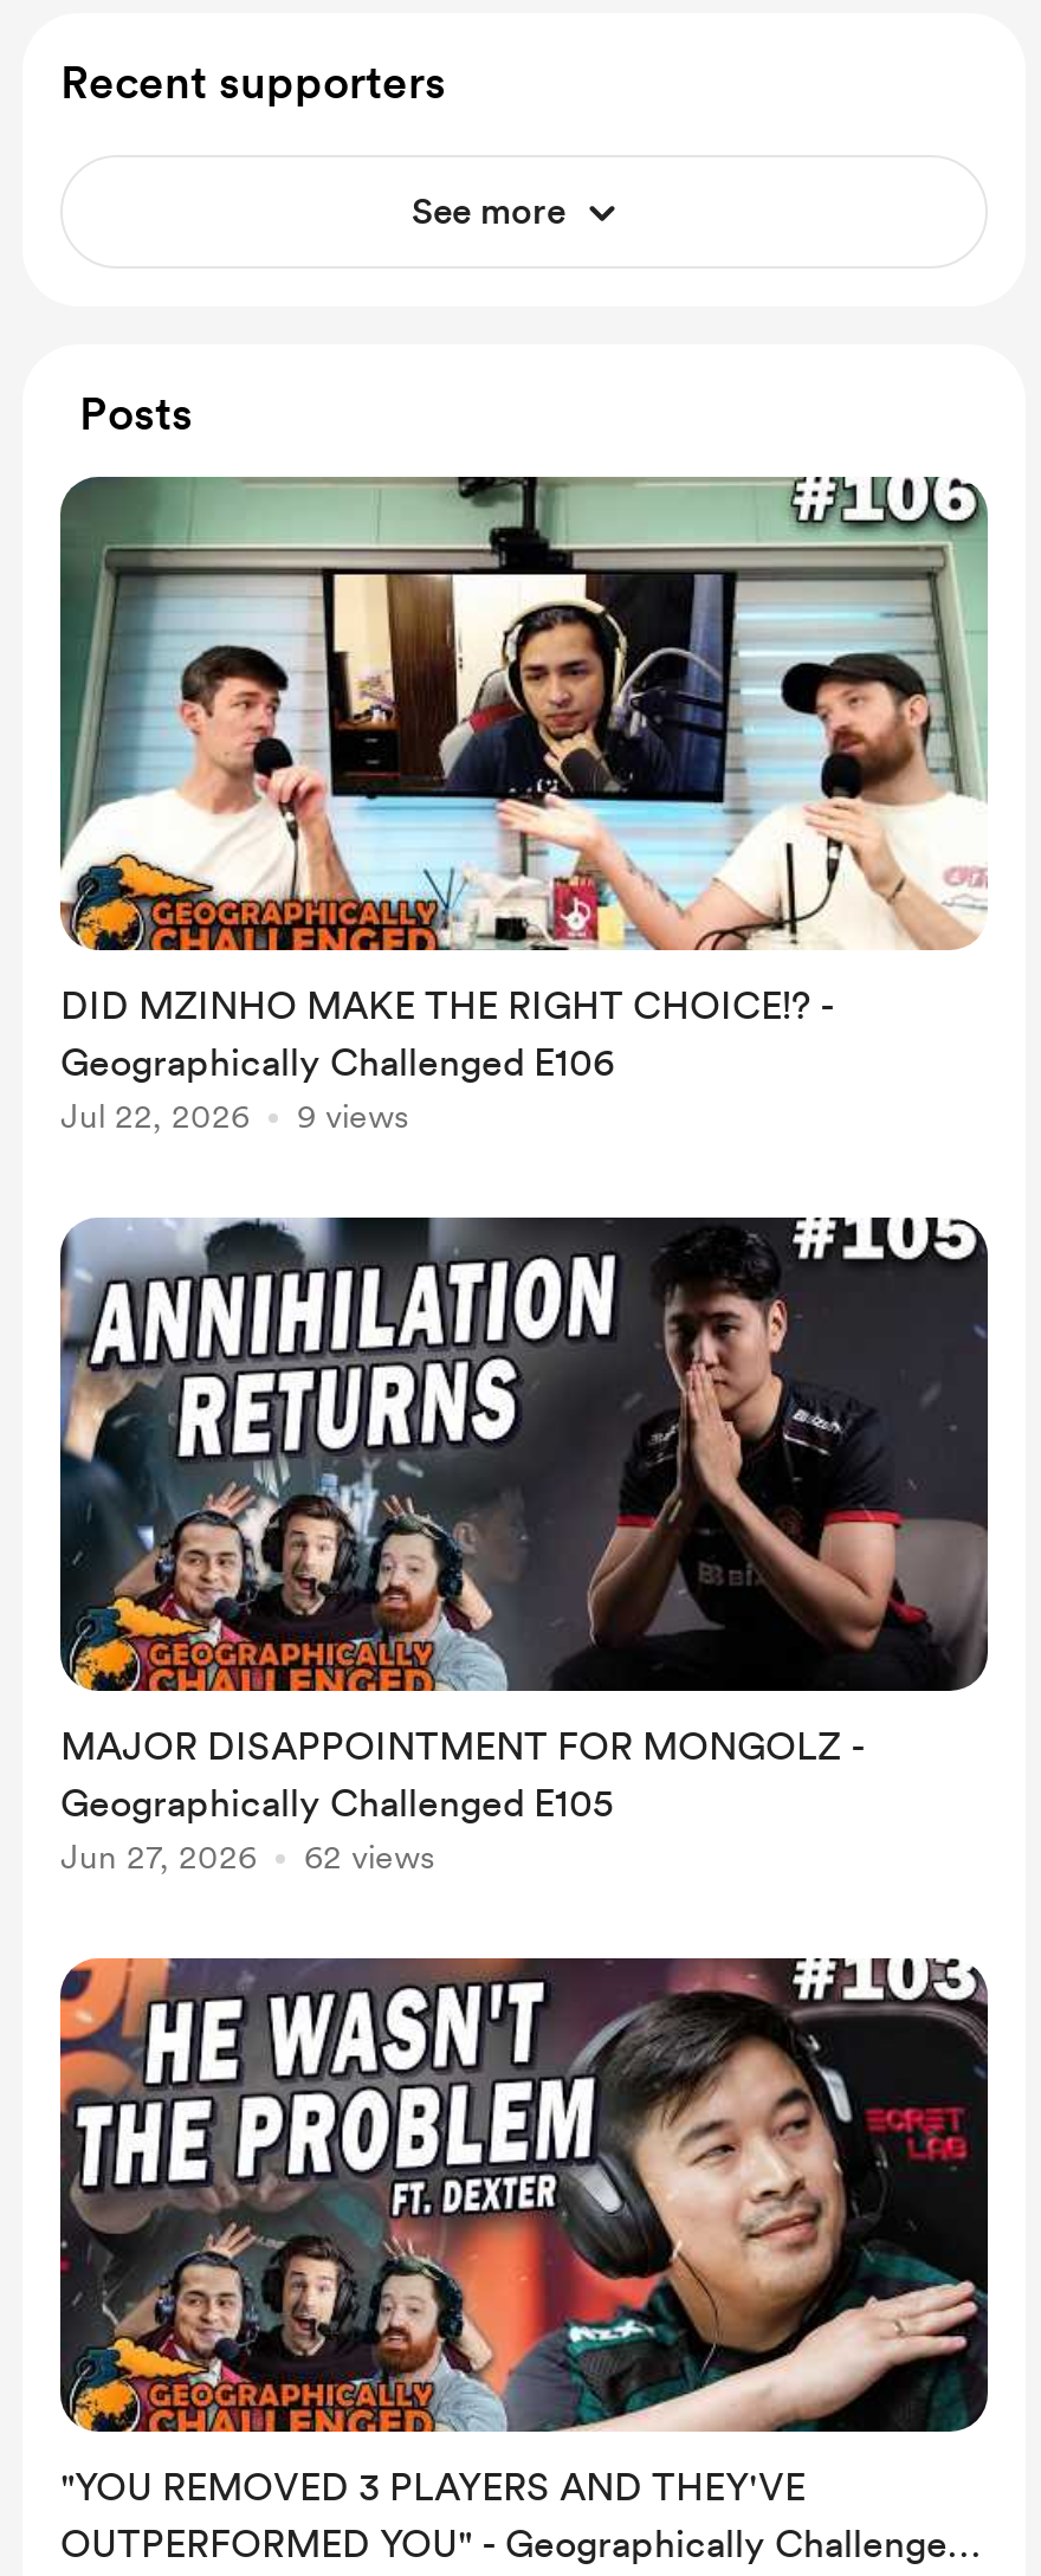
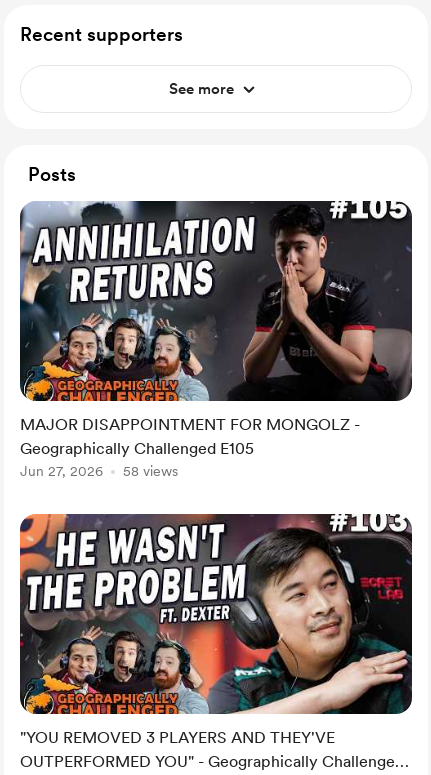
- [image]
- DID MZINHO MAKE THE RIGHT CHOICE!? -
- Geographically Challenged E106
- Jul 22, 2026
- 9 views

- Jun 27, 2026 62 views
+ Jun 27, 2026 58 views
